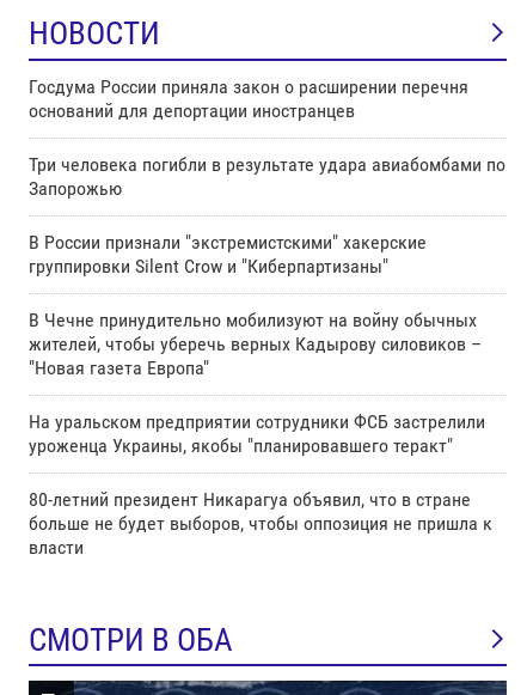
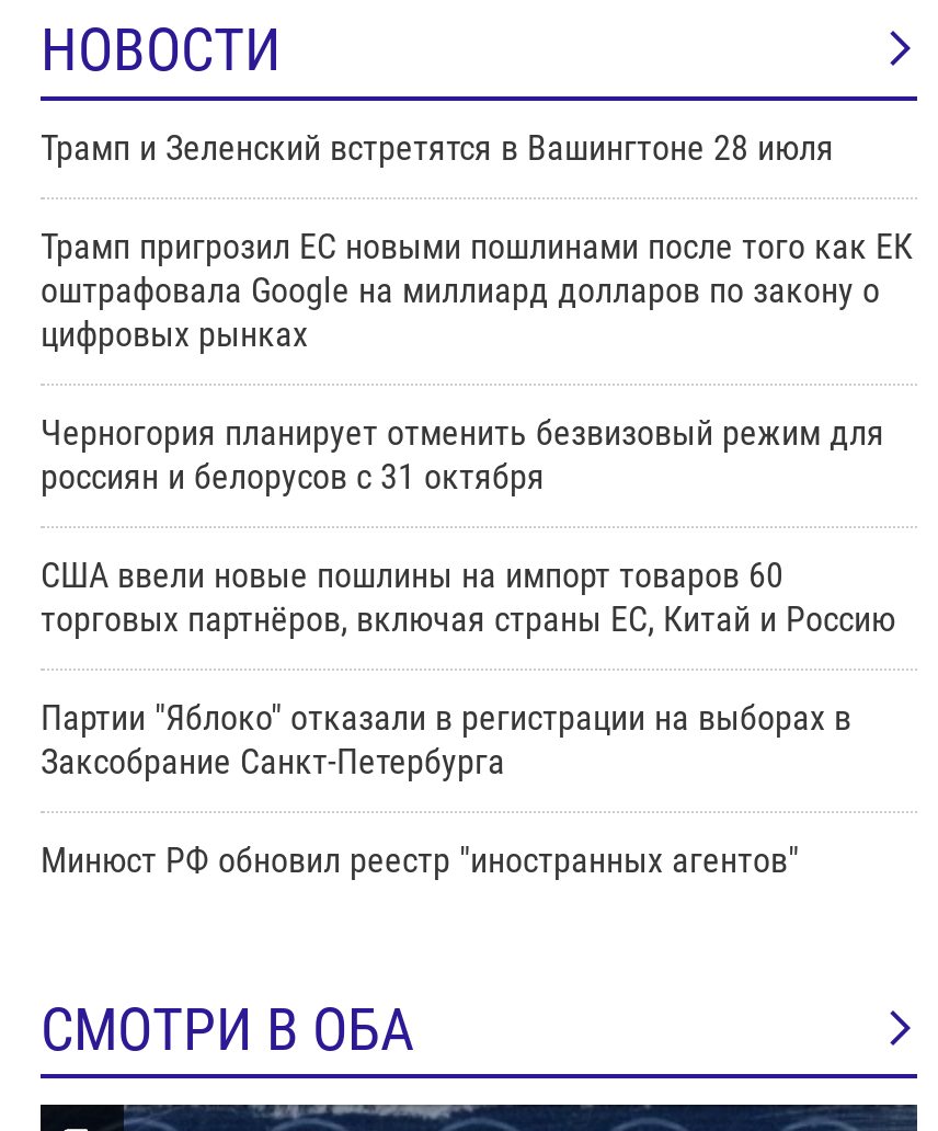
- Госдума России приняла закон о расширении перечня
- оснований для депортации иностранцев
+ Трамп и Зеленский встретятся в Вашингтоне 28 июля

- Три человека погибли в результате удара авиабомбами по
- Запорожью
+ Трамп пригрозил EC новыми пошлинами после того как ЕК
+ оштрафовала Google на миллиард долларов по закону о
+ цифровых рынках

- В России признали "экстремистскими" хакерские
- группировки Silent Crow и "Киберпартизаны"
+ Черногория планирует отменить безвизовый режим для
+ россиян и белорусов с 31 октября

- В Чечне принудительно мобилизуют на войну обычных
- жителей, чтобы уберечь верных Кадырову силовиков –
- "Новая газета Европа"
+ США ввели новые пошлины на импорт товаров 60
+ торговых партнёров, включая страны ЕС, Китай и Россию

- На уральском предприятии сотрудники ФСБ застрелили
- уроженца Украины, якобы "планировавшего теракт"
+ Партии "Яблоко" отказали в регистрации на выборах в
+ Заксобрание Санкт-Петербурга

- 80-летний президент Никарагуа объявил, что в стране
- больше не будет выборов, чтобы оппозиция не пришла к
- власти
+ Минюст РФ обновил реестр "иностранных агентов"
